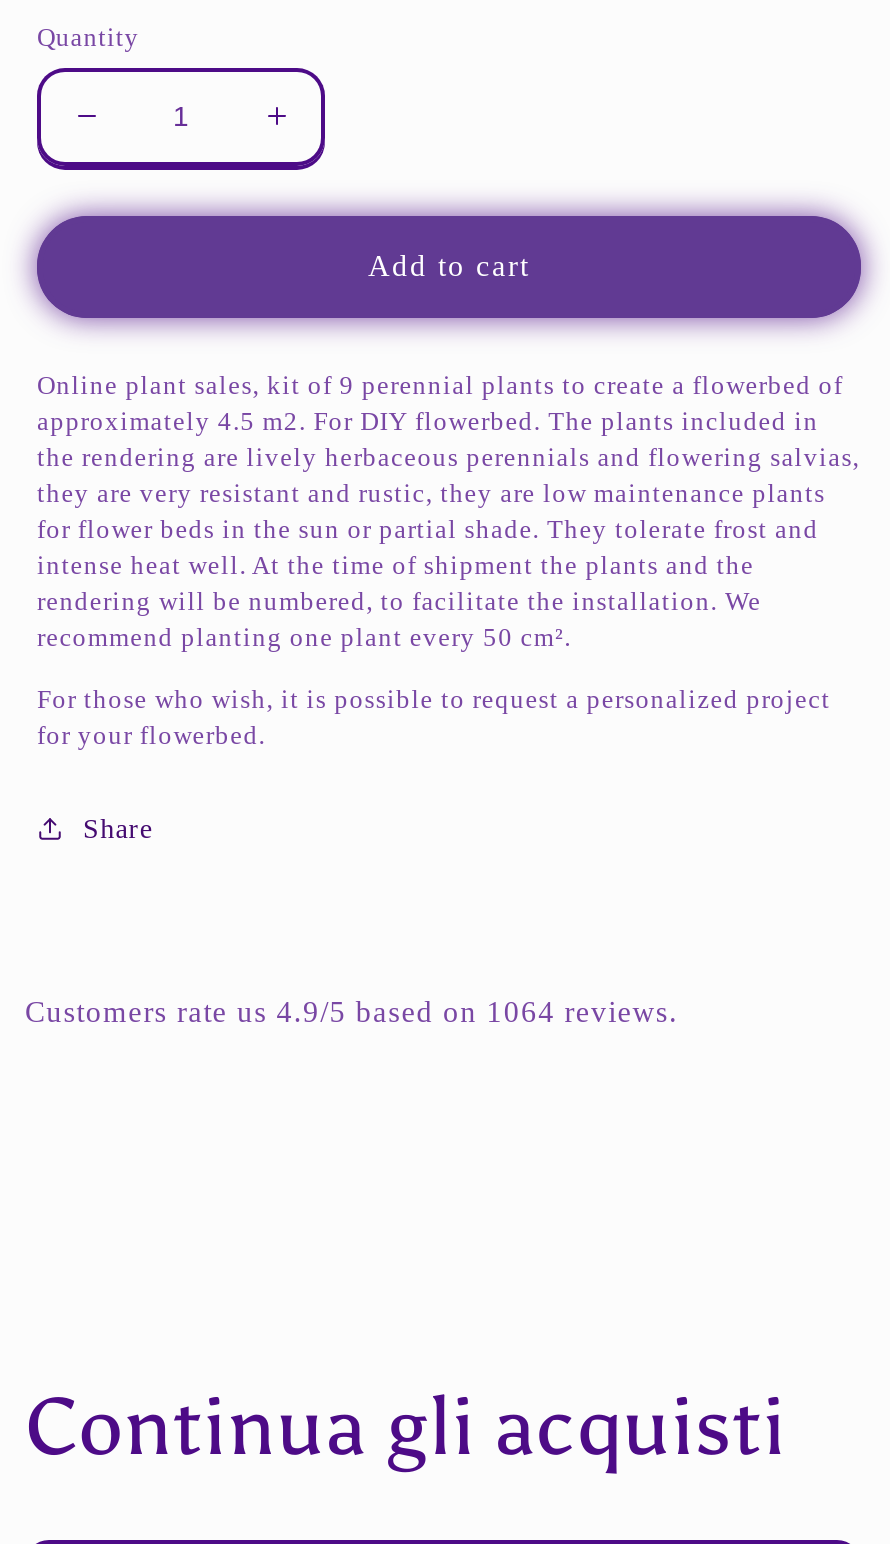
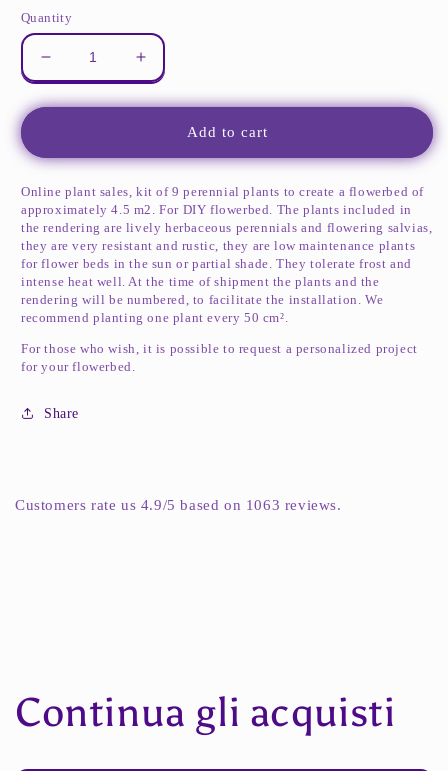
- Customers rate us 4.9/5 based on 1064 reviews.
+ Customers rate us 4.9/5 based on 1063 reviews.
